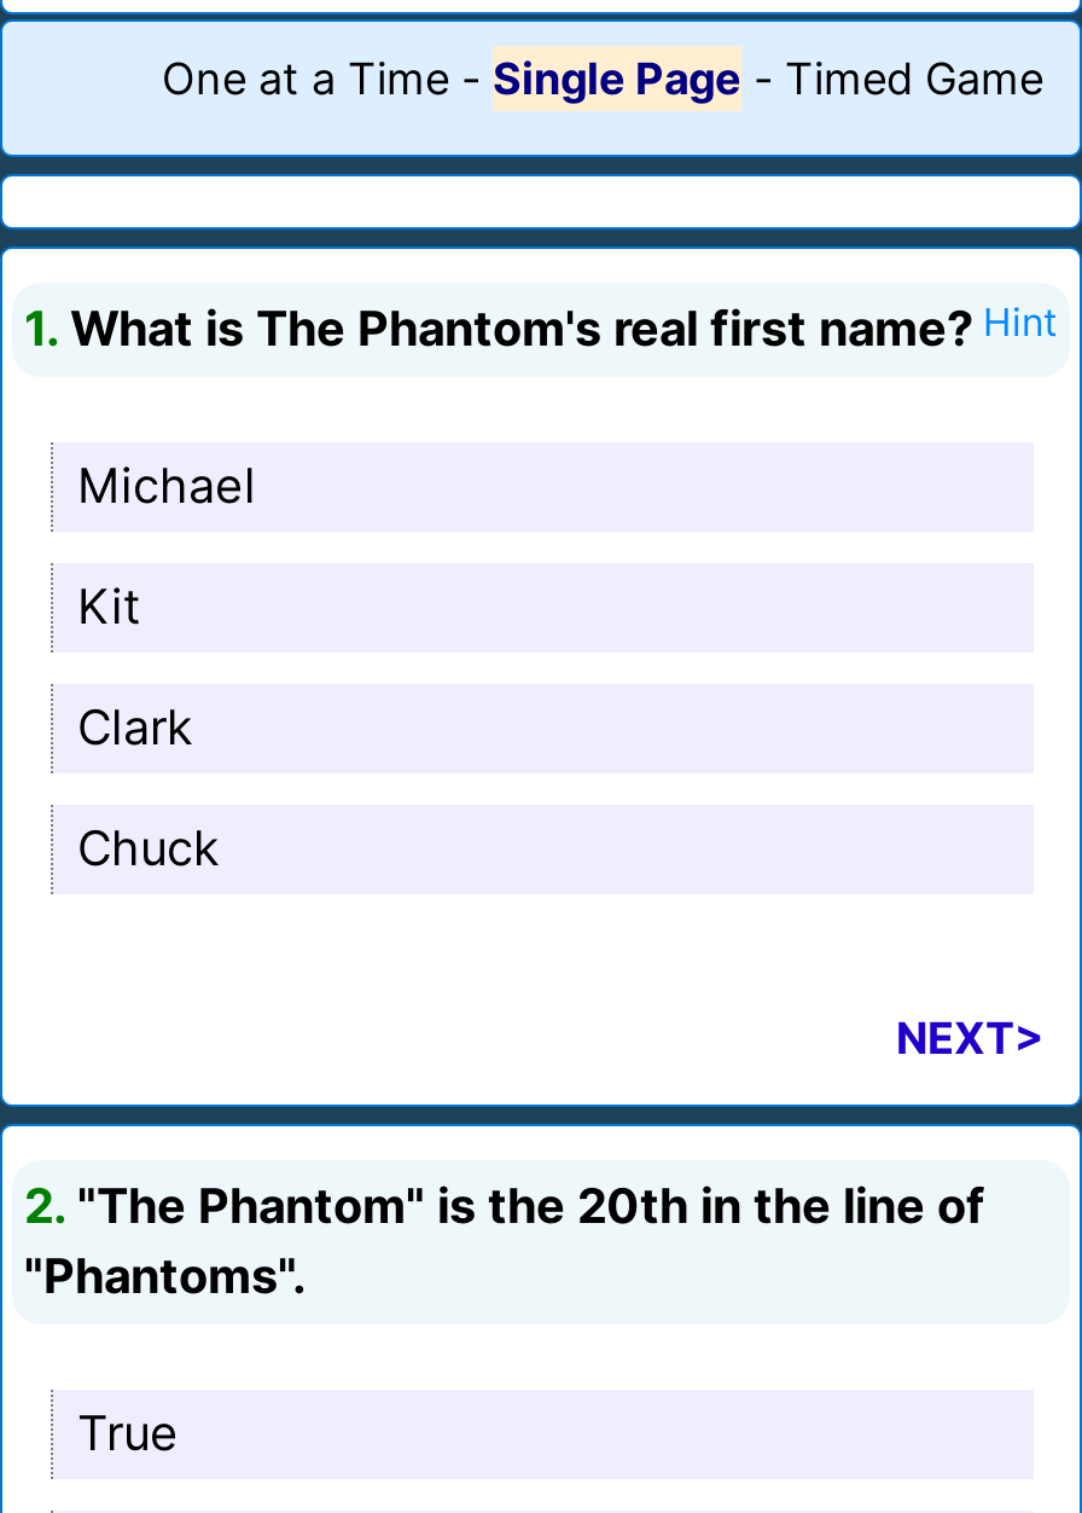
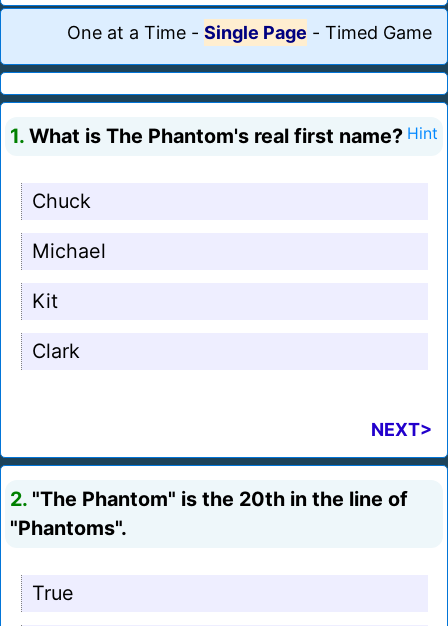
moved down: Michael | Kit | Clark

moved up: Chuck
